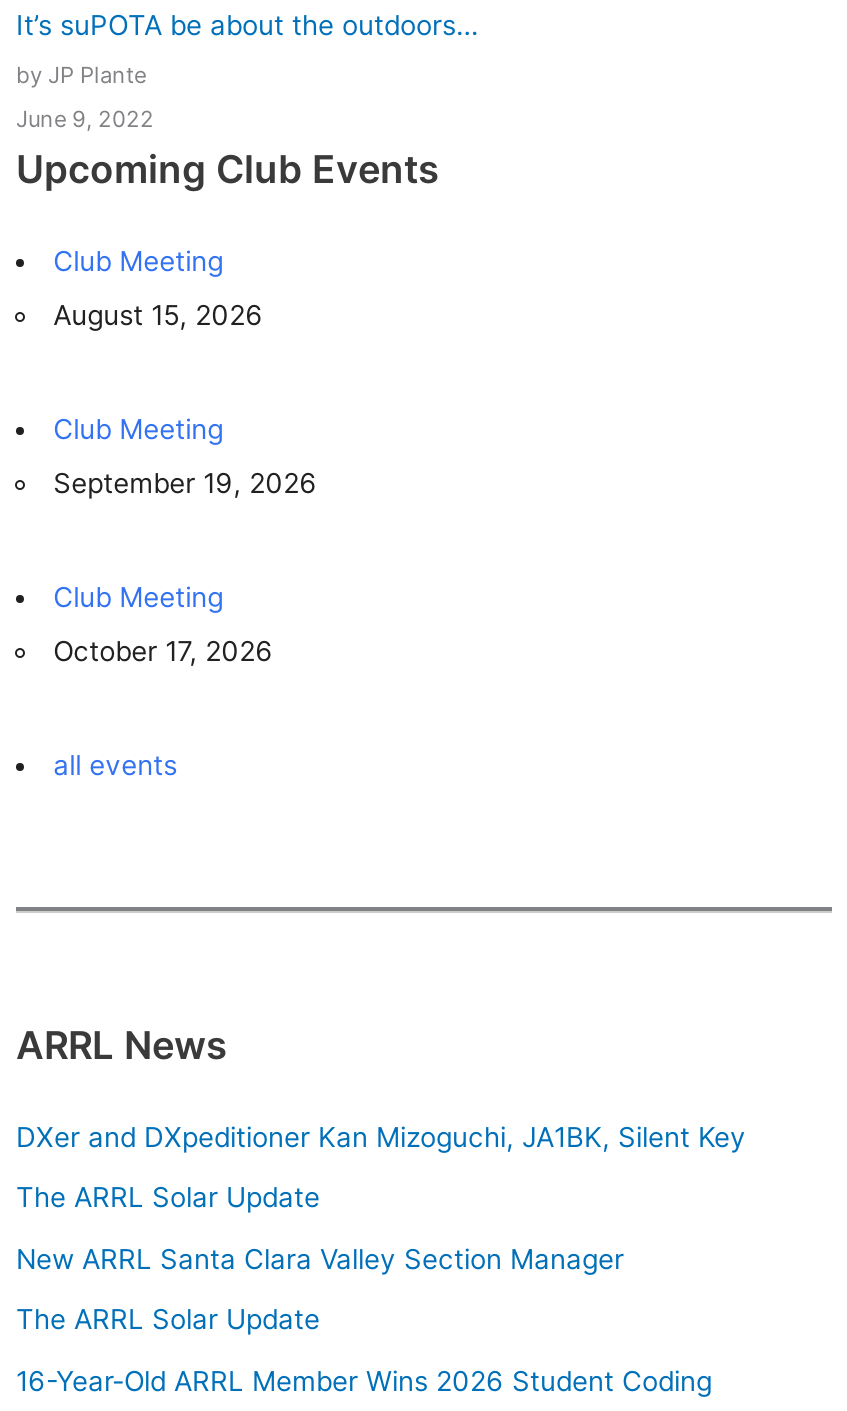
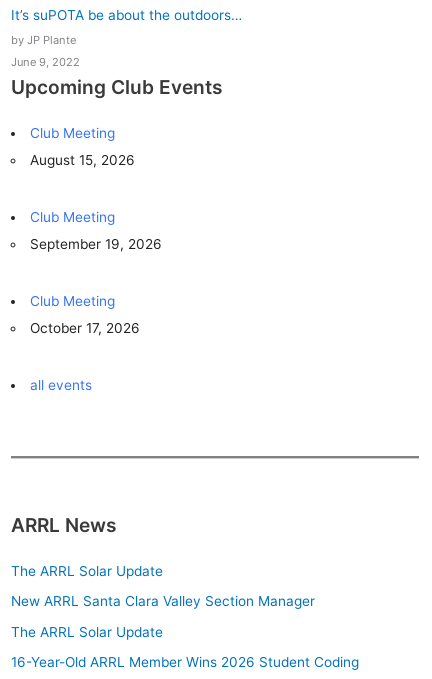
- DXer and DXpeditioner Kan Mizoguchi, JA1BK, Silent Key
